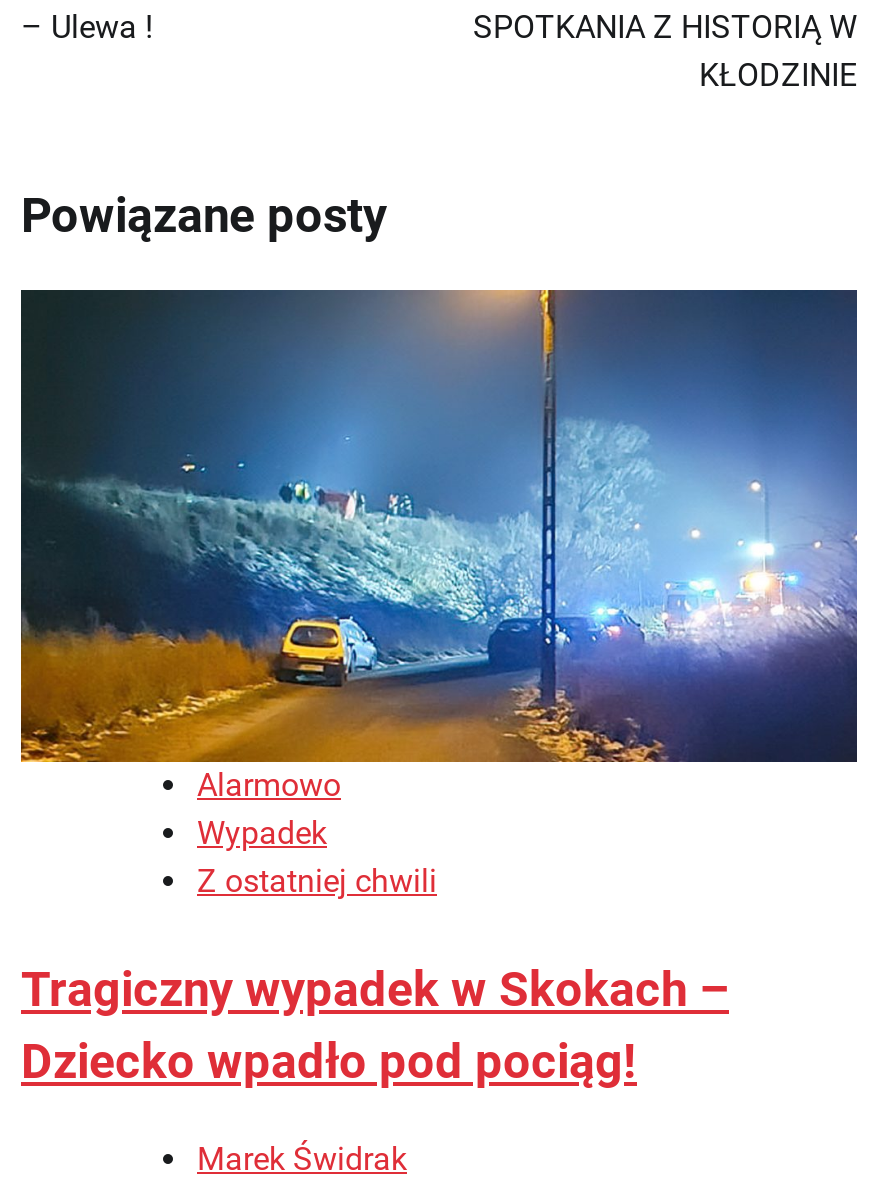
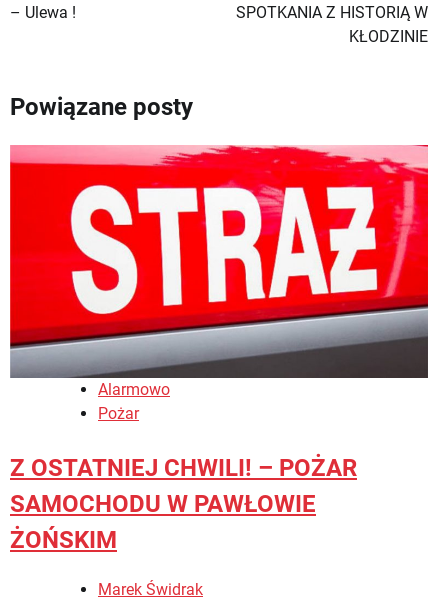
- [image]
- Wypadek
- Z ostatniej chwili
+ [image]
+ Pożar

- Tragiczny wypadek w Skokach –
- Dziecko wpadło pod pociąg!
+ Z OSTATNIEJ CHWILI! – POŻAR
+ SAMOCHODU W PAWŁOWIE
+ ŻOŃSKIM
